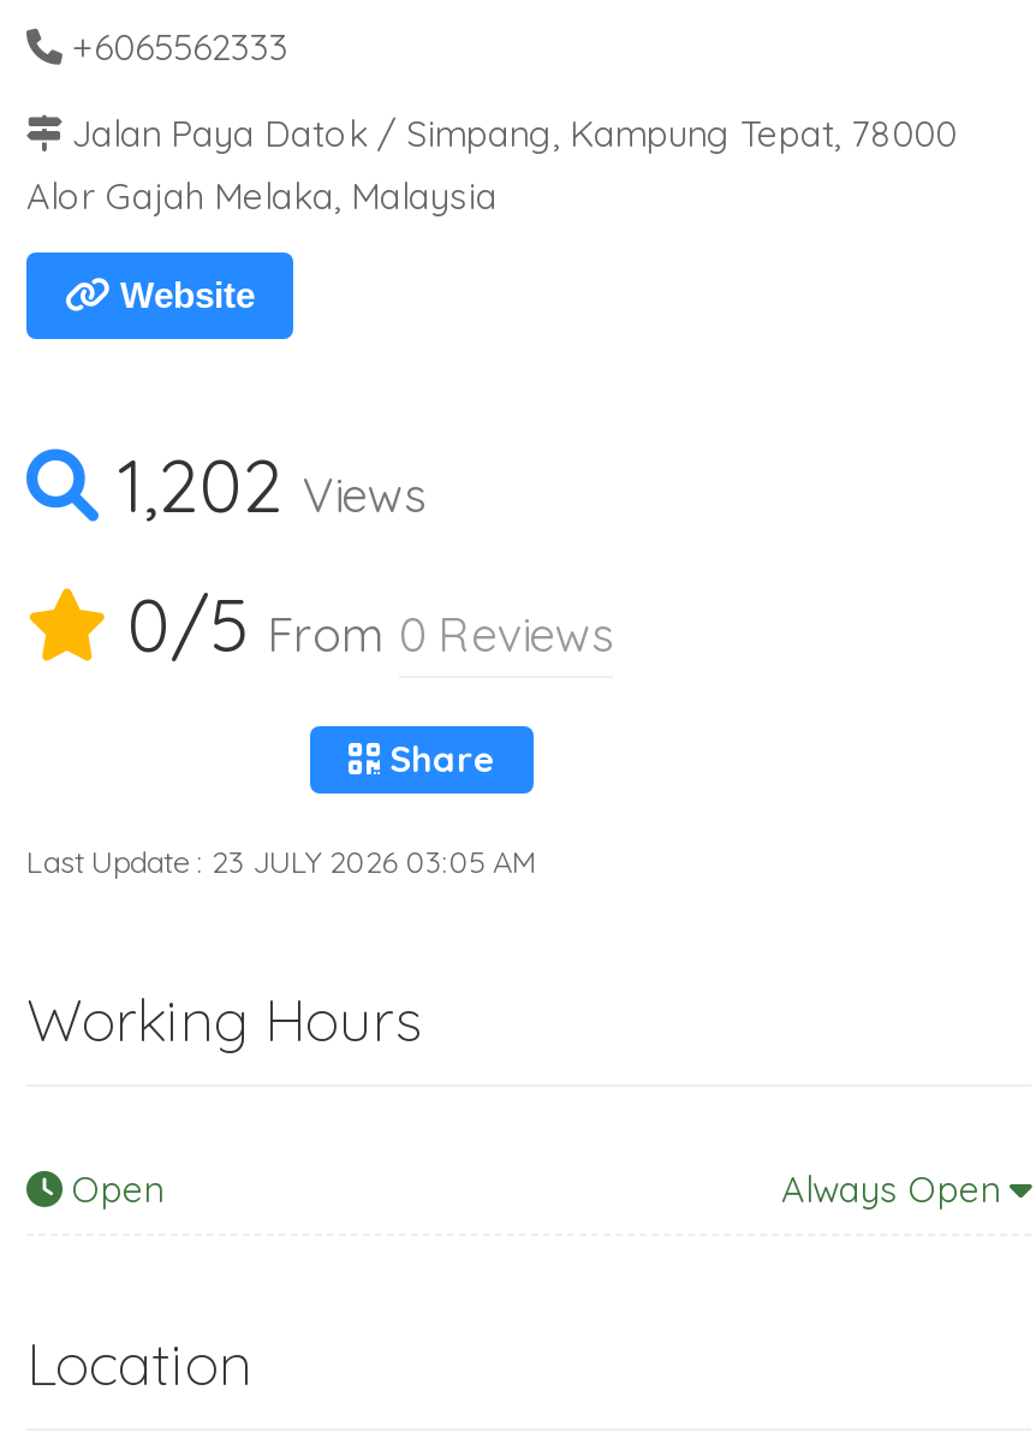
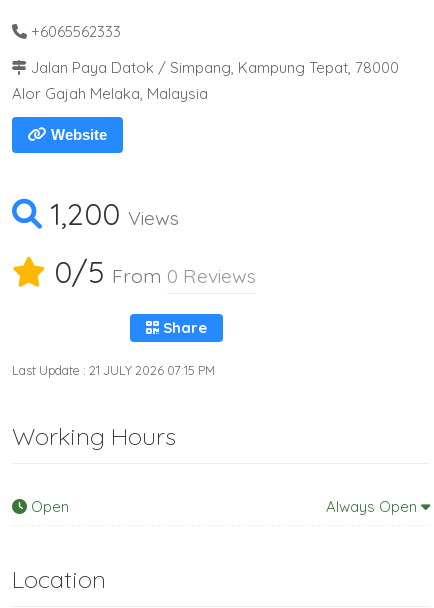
- 1,202 Views
+ 1,200 Views

- Last Update : 23 JULY 2026 03:05 AM
+ Last Update : 21 JULY 2026 07:15 PM
